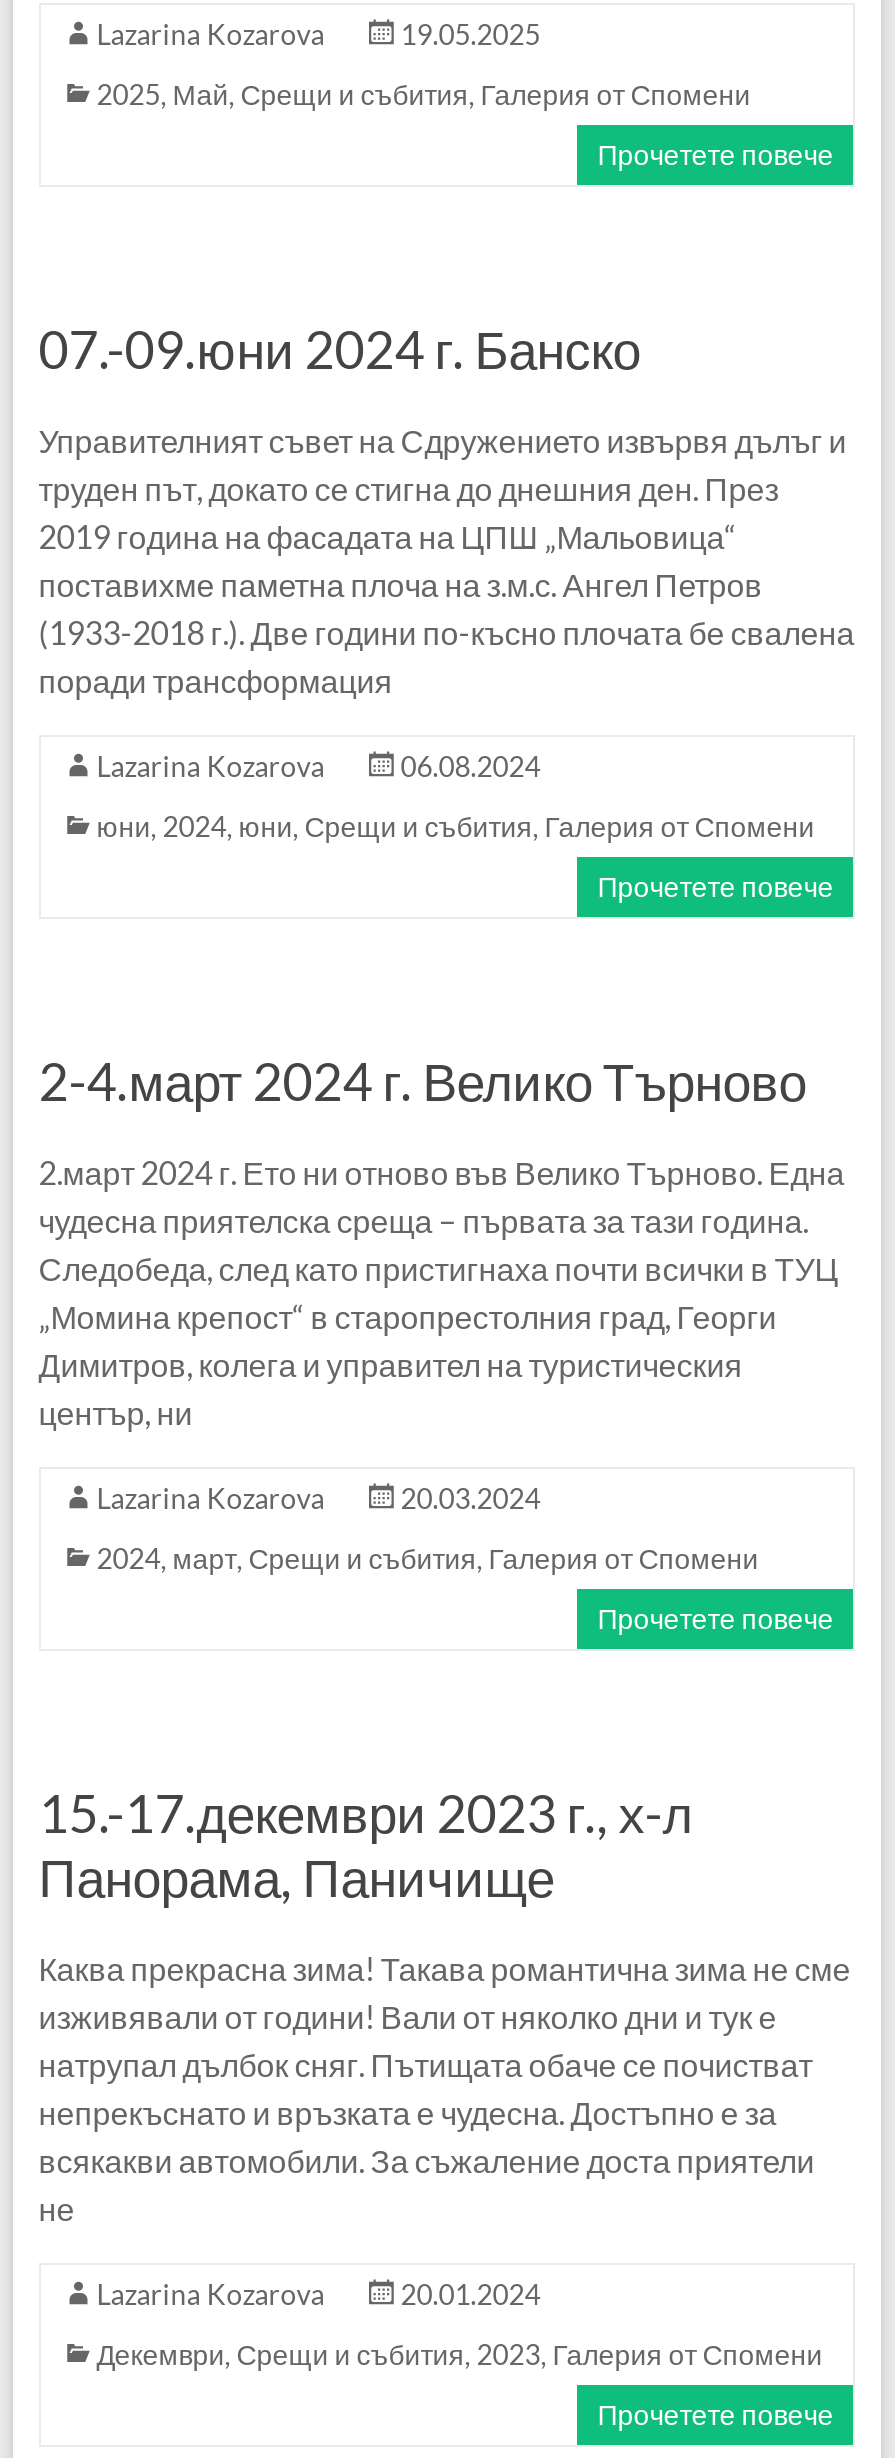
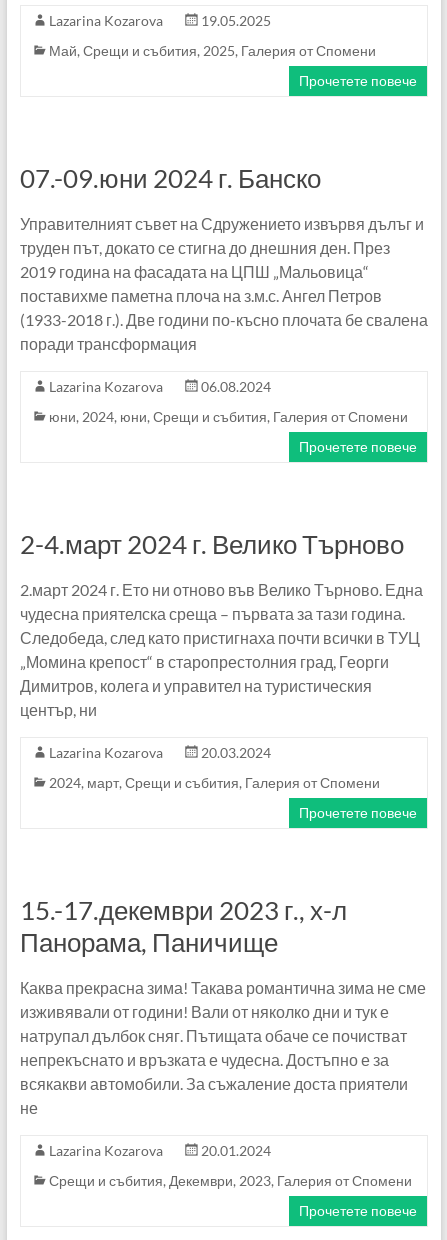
- 2025, Май, Срещи и събития, Галерия от Спомени
+ Май, Срещи и събития, 2025, Галерия от Спомени

- Декември, Срещи и събития, 2023, Галерия от Спомени
+ Срещи и събития, Декември, 2023, Галерия от Спомени
